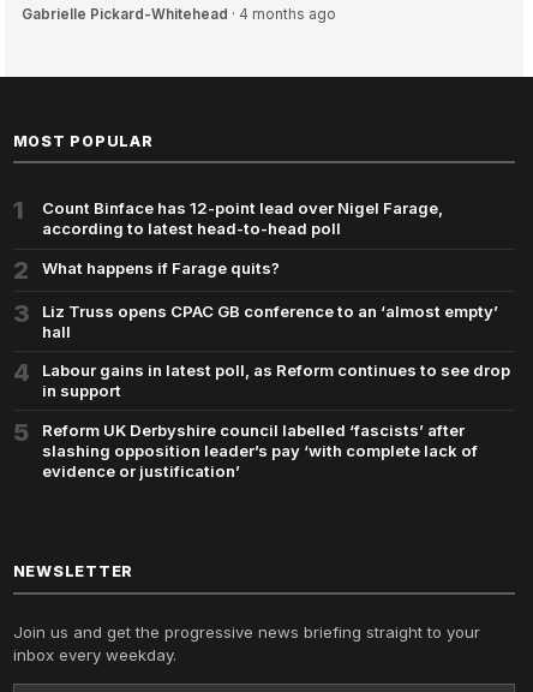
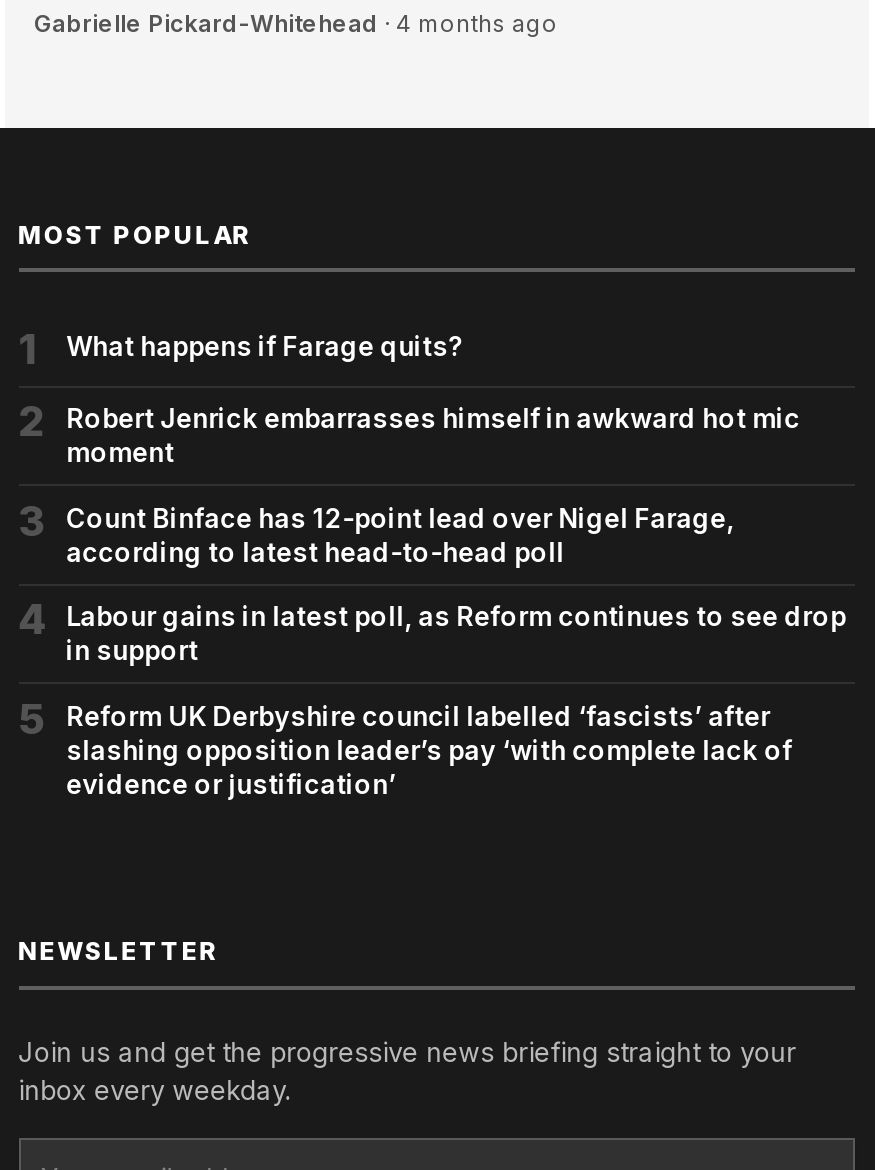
moved down: Count Binface has 12-point lead over Nigel Farage, | according to latest head-to-head poll

+ Robert Jenrick embarrasses himself in awkward hot mic
+ moment

moved up: 2 | What happens if Farage quits? | 3

- Liz Truss opens CPAC GB conference to an ‘almost empty’
- hall
